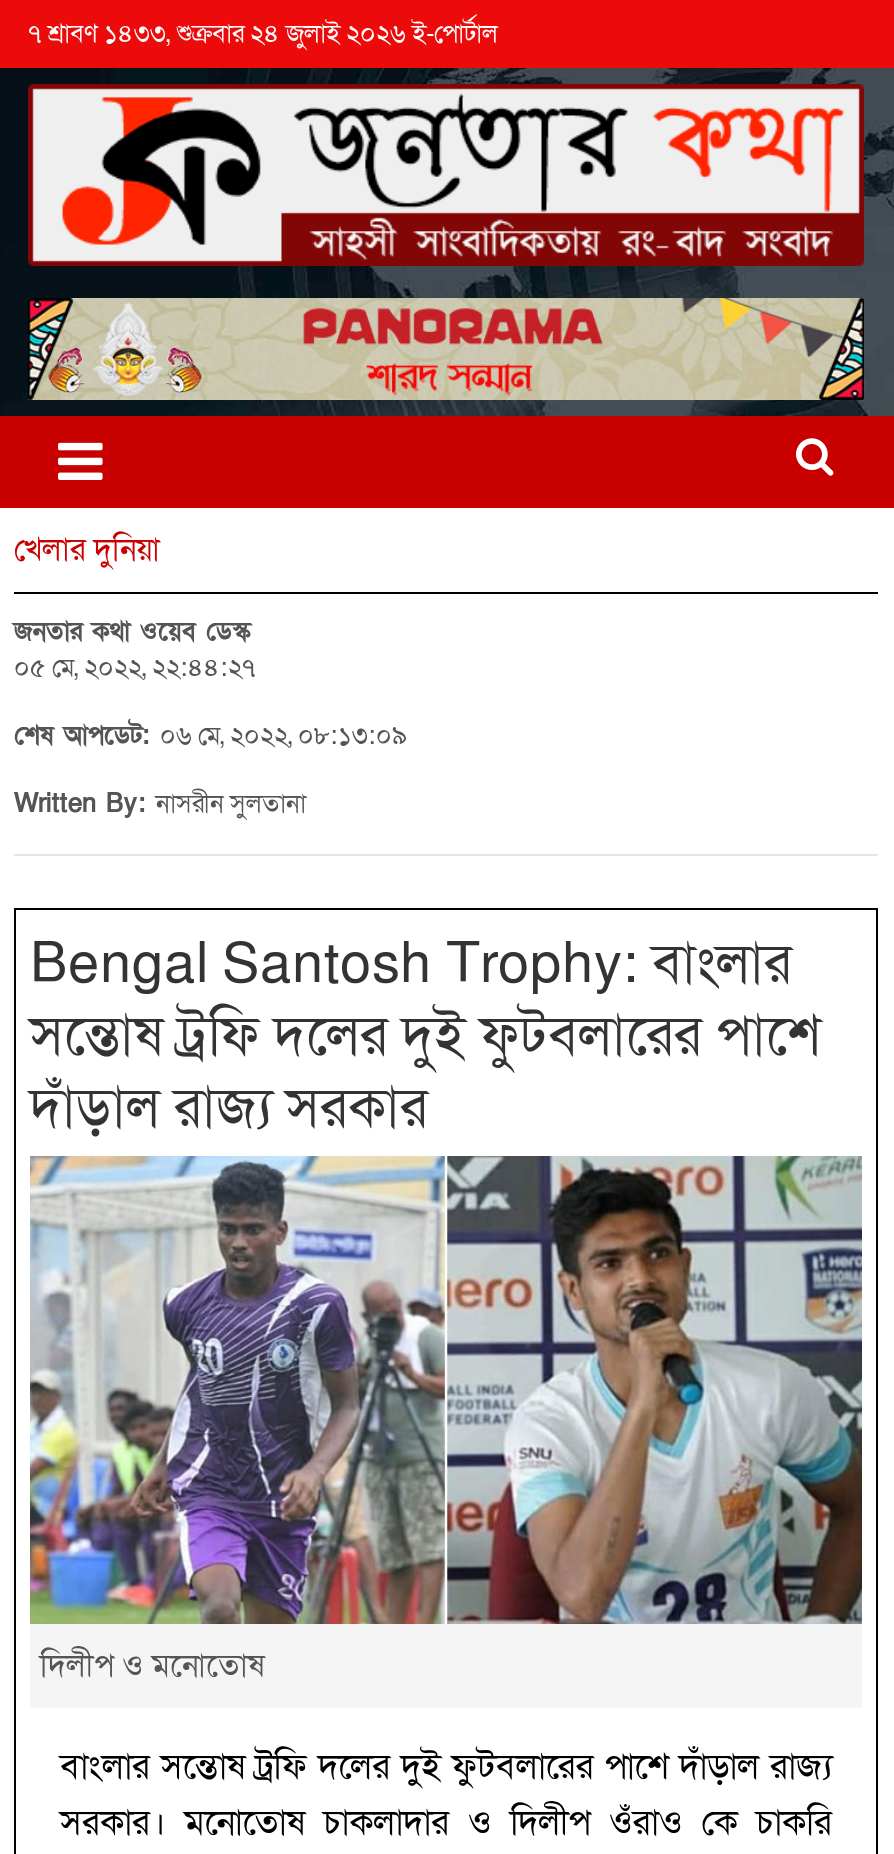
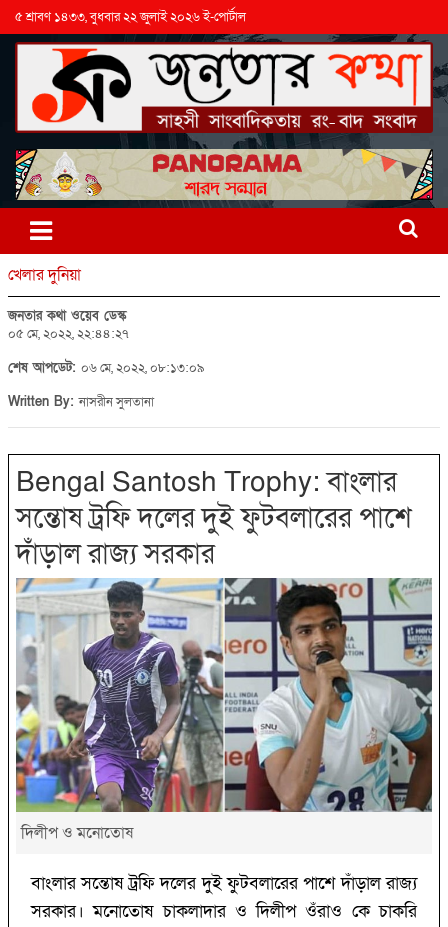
- ৭ শ্রাবণ ১৪৩৩, শুক্রবার ২৪ জুলাই ২০২৬ ই-পোর্টাল
+ ৫ শ্রাবণ ১৪৩৩, বুধবার ২২ জুলাই ২০২৬ ই-পোর্টাল
